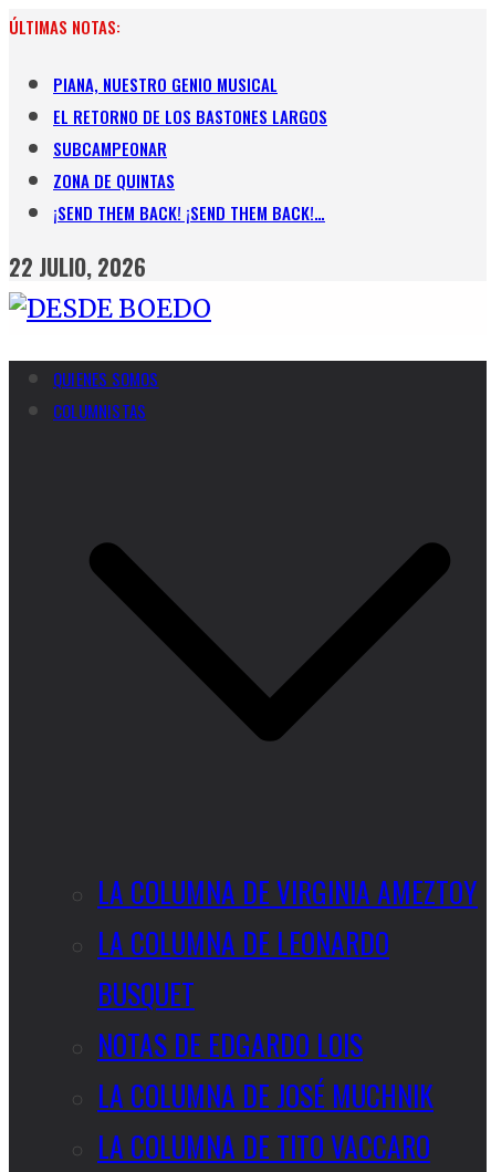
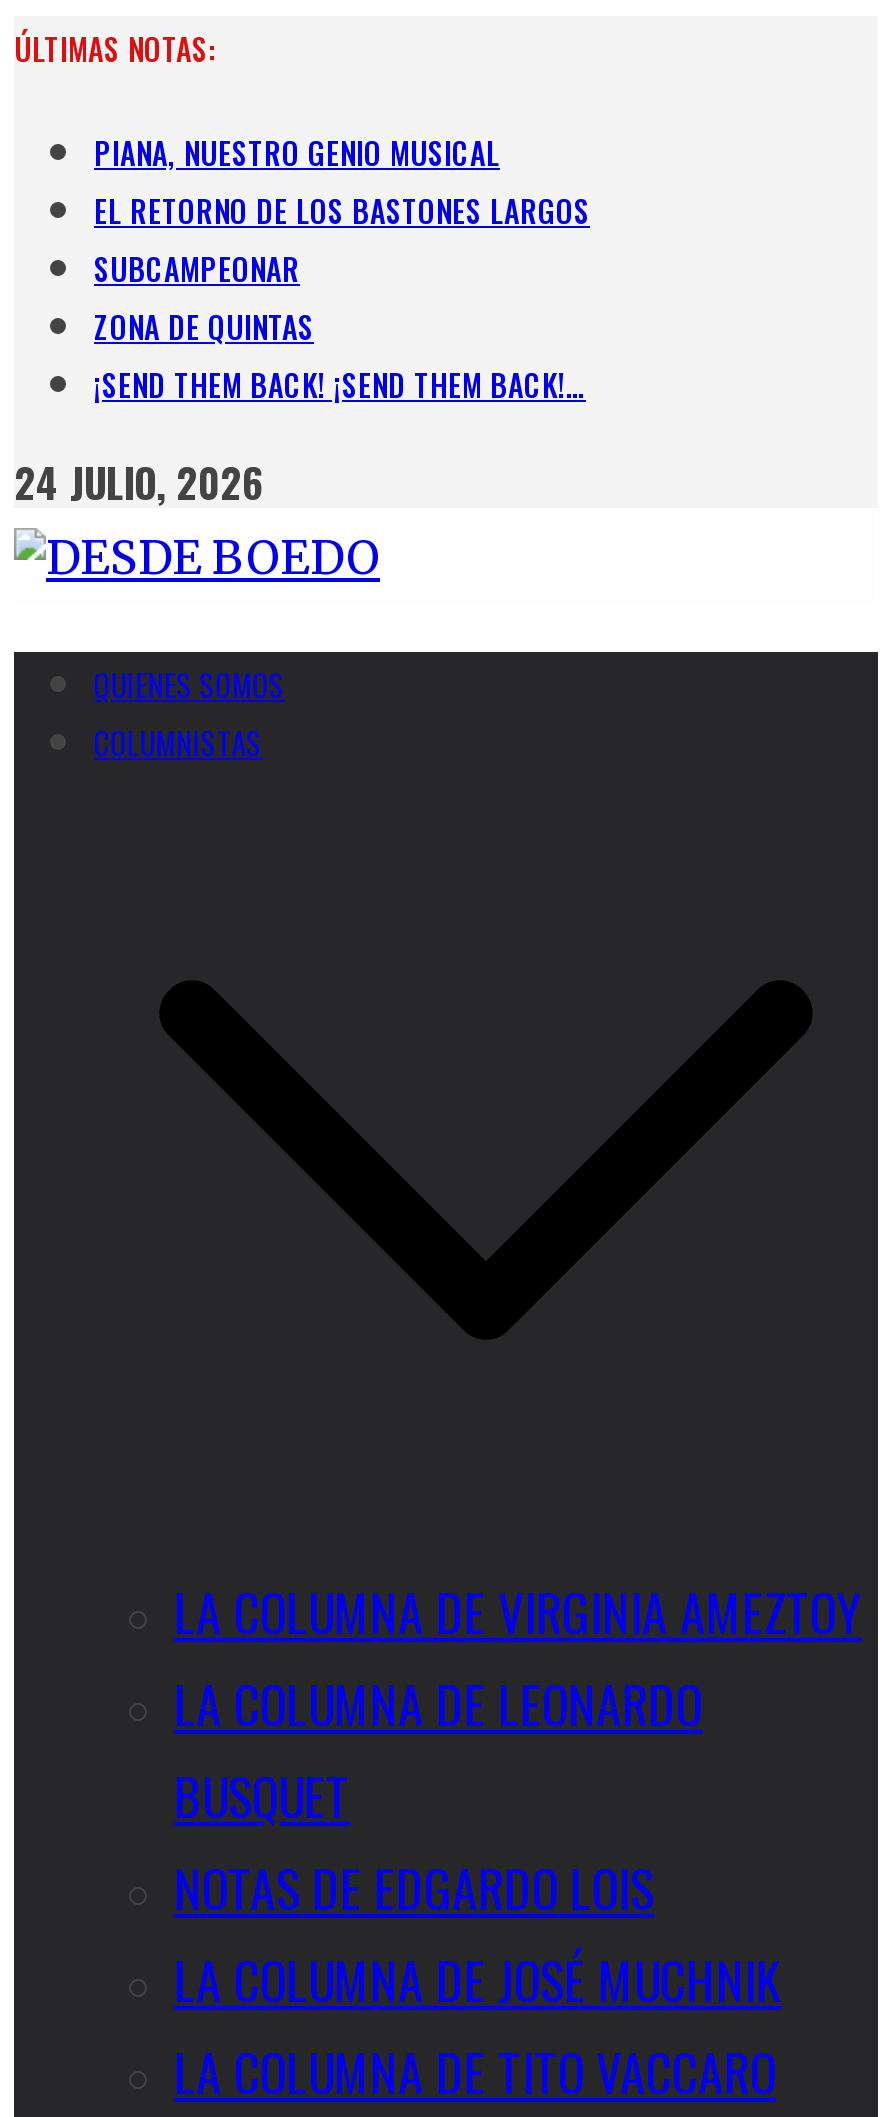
- 22 JULIO, 2026
+ 24 JULIO, 2026
